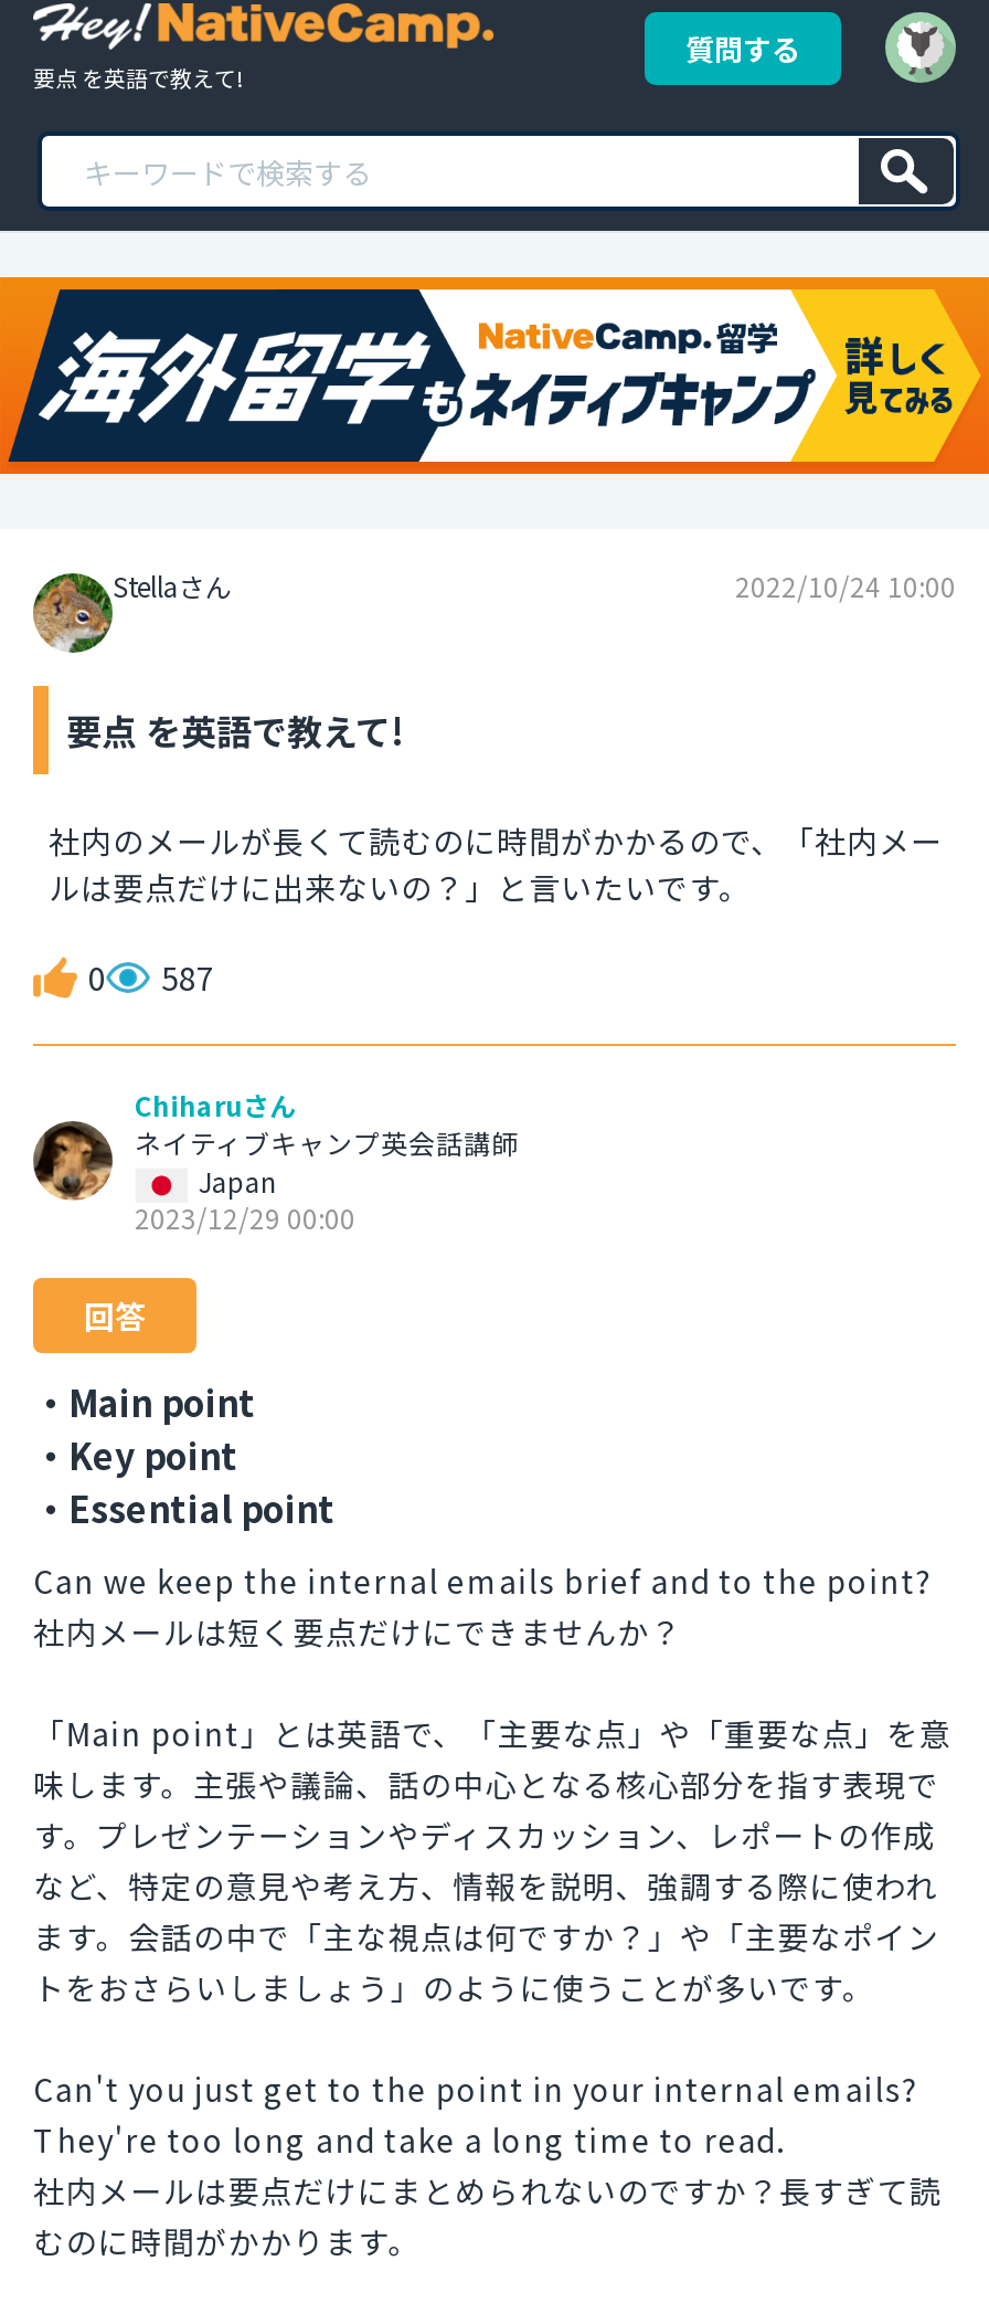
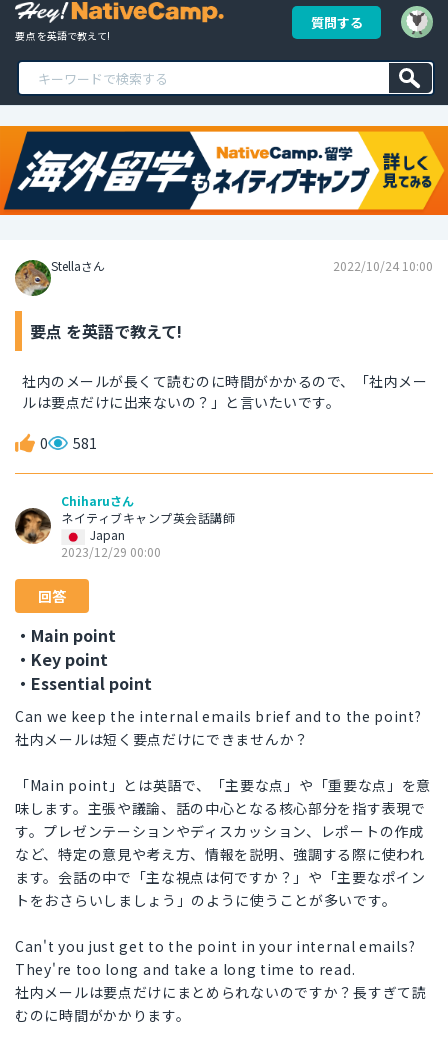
- 0 587
+ 0 581
